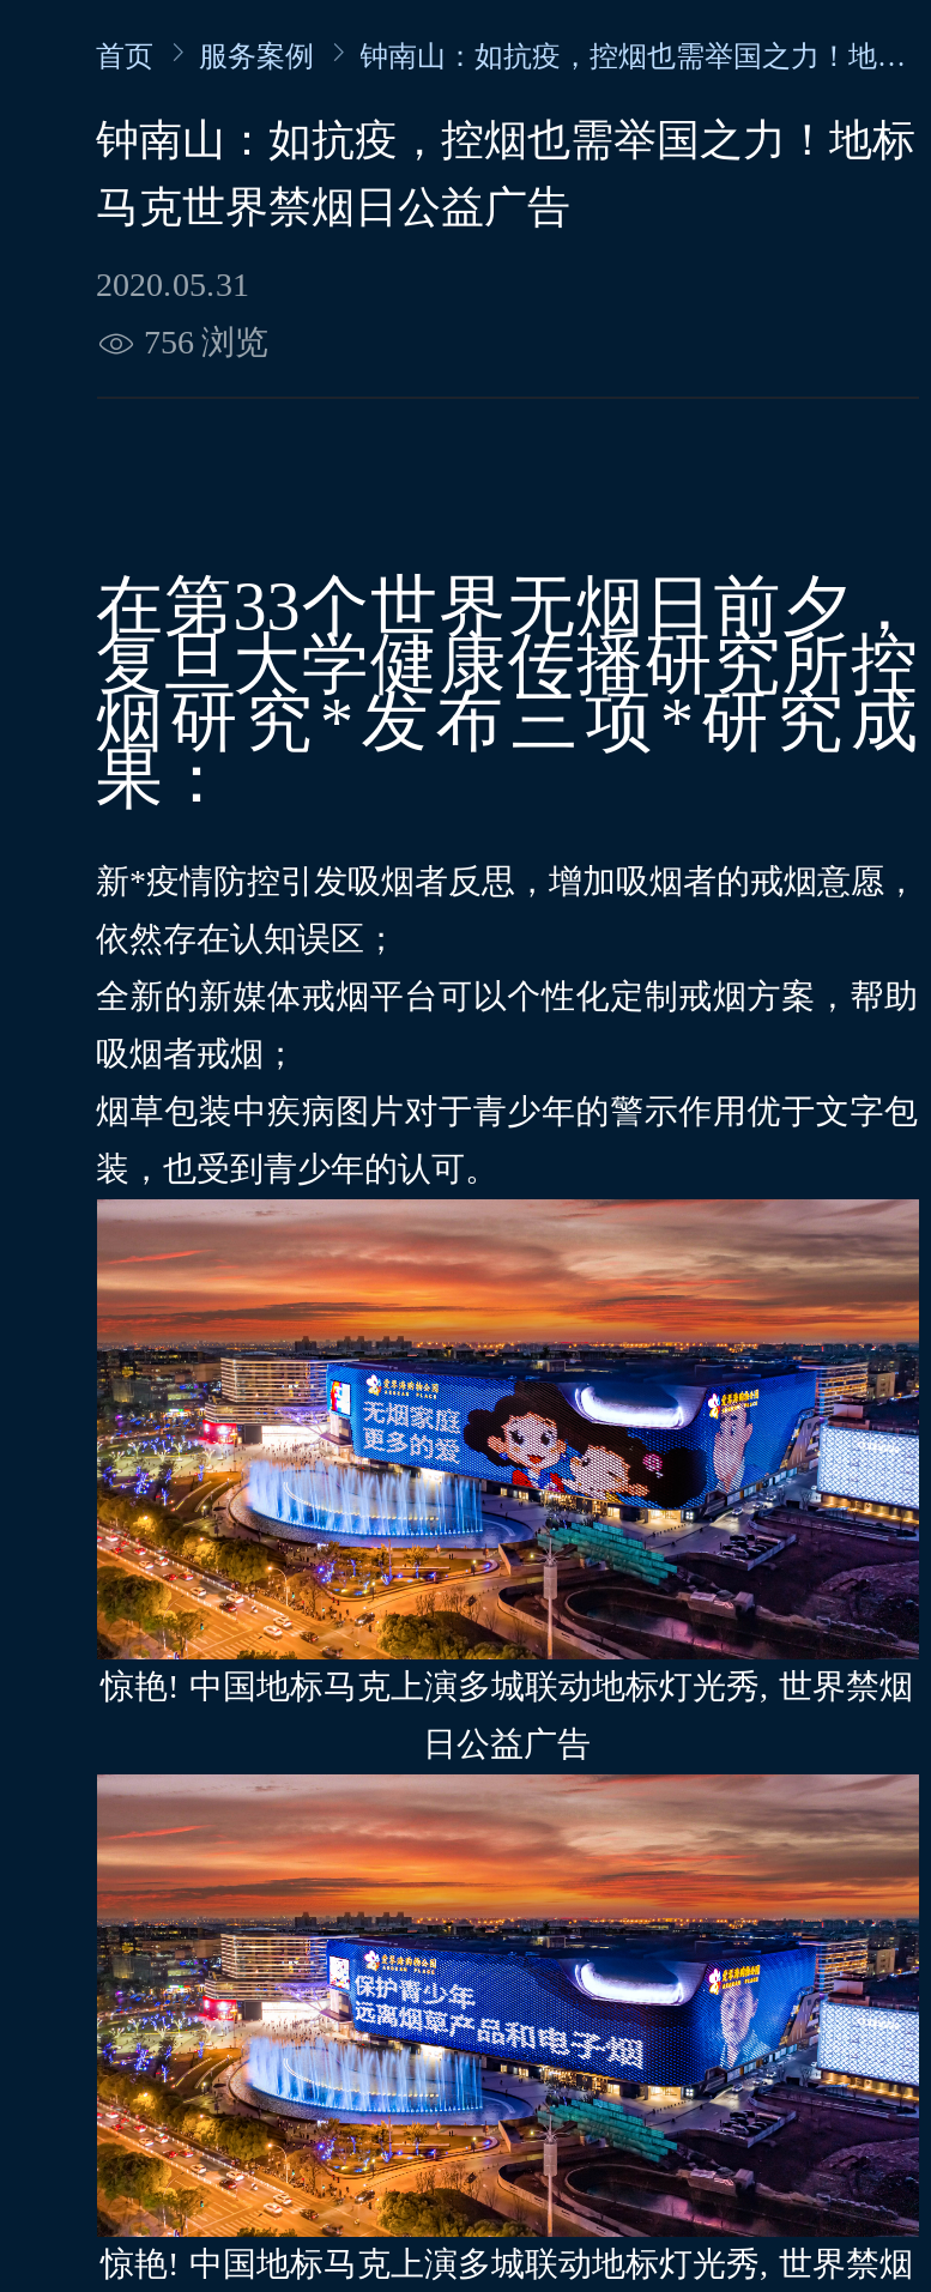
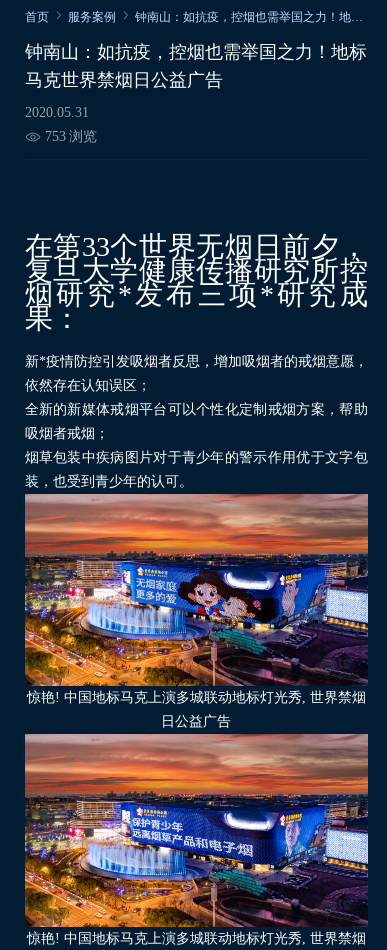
- 756 浏览
+ 753 浏览
